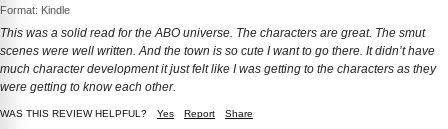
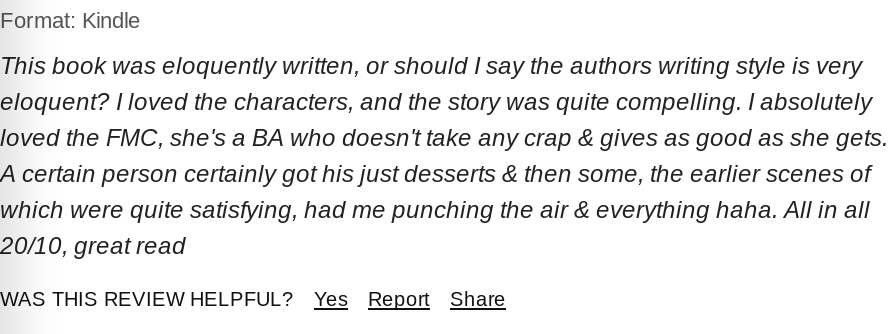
- This was a solid read for the ABO universe. The characters are great. The smut
- scenes were well written. And the town is so cute I want to go there. It didn’t have
- much character development it just felt like I was getting to the characters as they
- were getting to know each other.
+ This book was eloquently written, or should I say the authors writing style is very
+ eloquent? I loved the characters, and the story was quite compelling. I absolutely
+ loved the FMC, she's a BA who doesn't take any crap & gives as good as she gets.
+ A certain person certainly got his just desserts & then some, the earlier scenes of
+ which were quite satisfying, had me punching the air & everything haha. All in all
+ 20/10, great read
